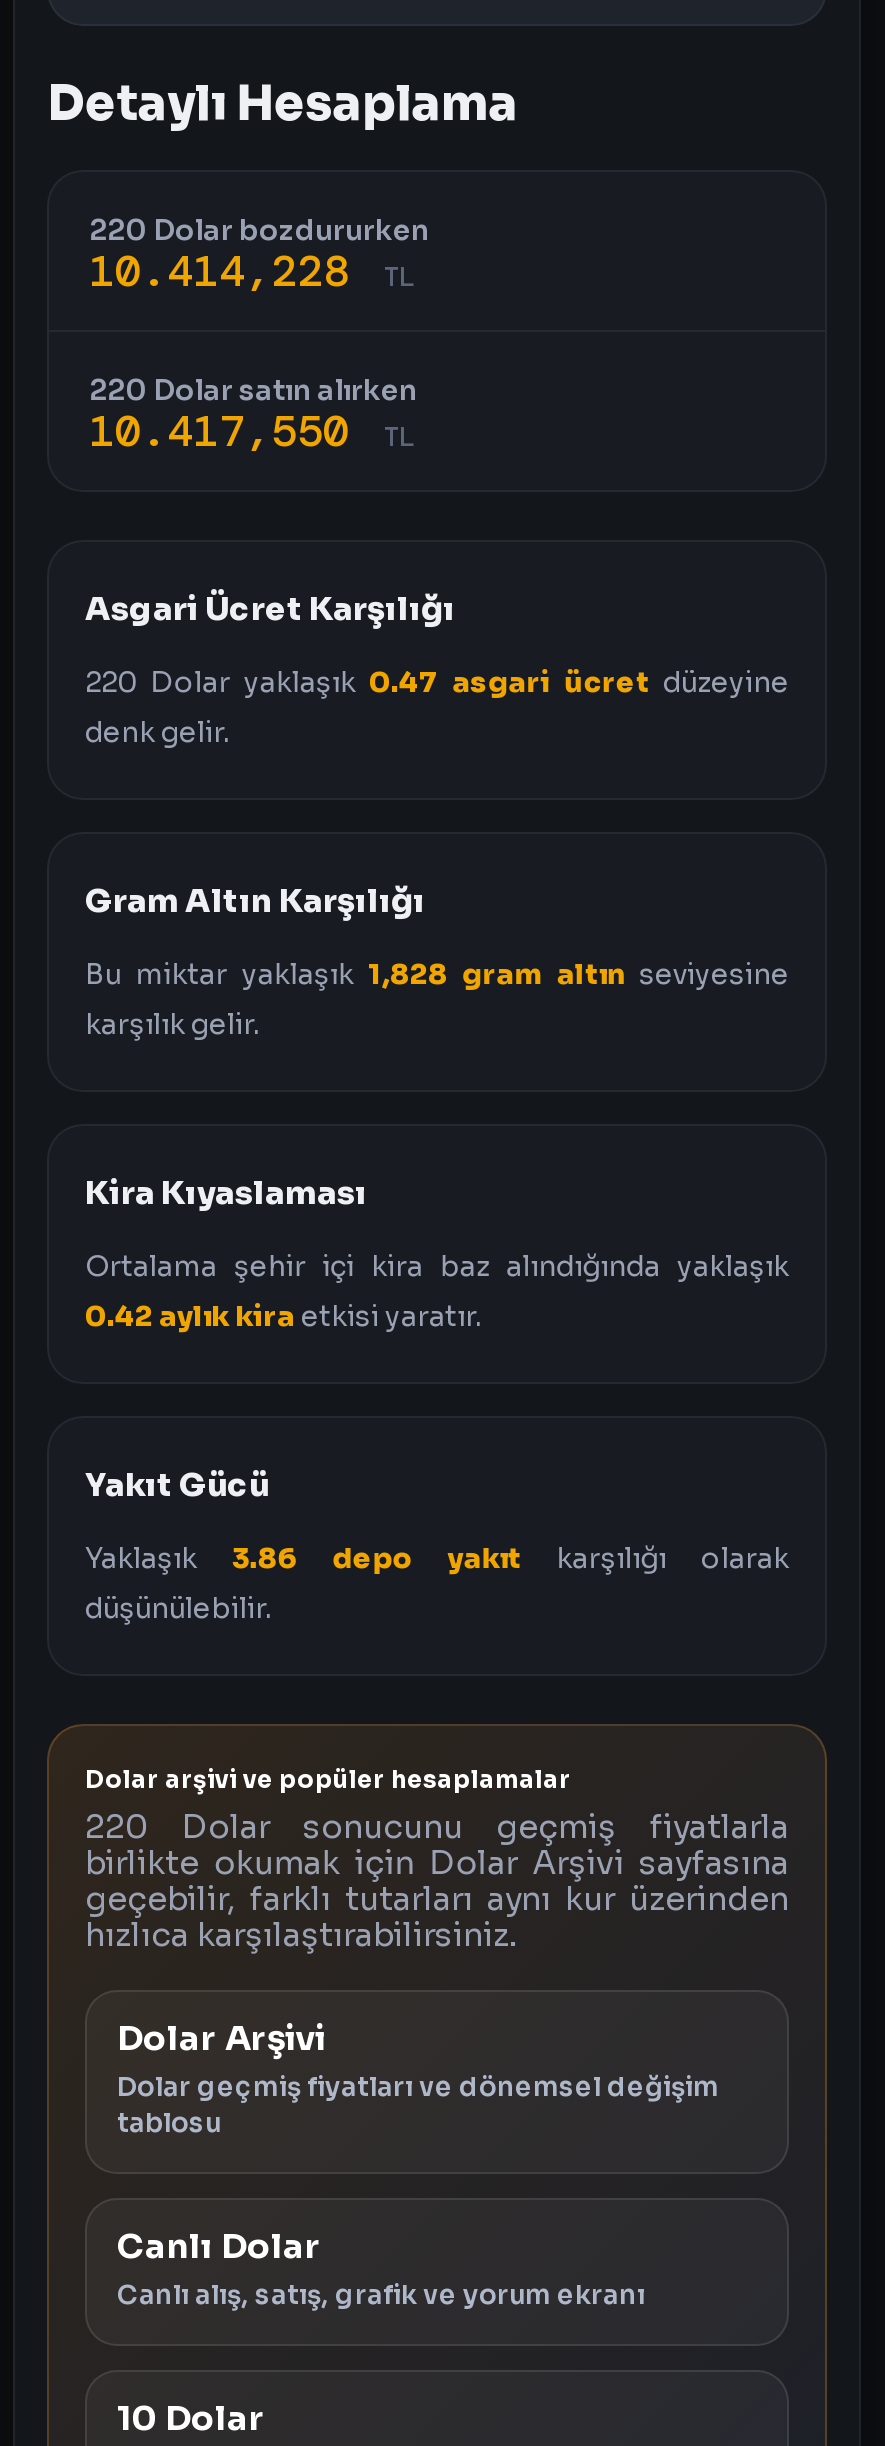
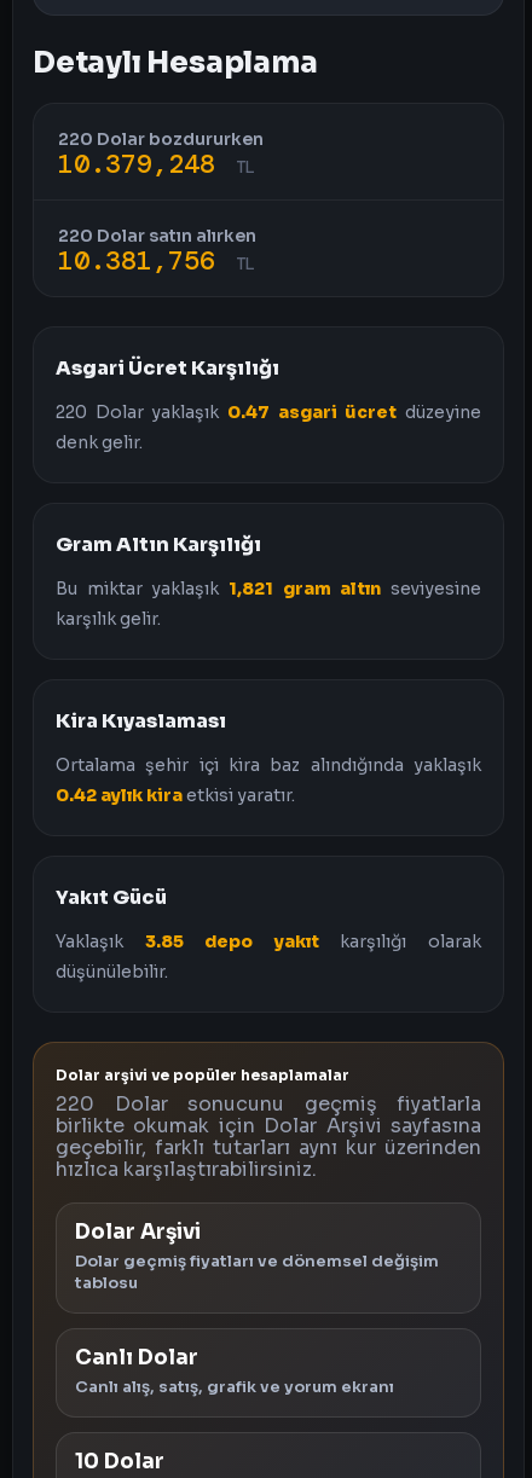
- 10.414,228 TL
+ 10.379,248 TL

- 10.417,550 TL
+ 10.381,756 TL

- Bu miktar yaklaşık 1,828 gram altın seviyesine
+ Bu miktar yaklaşık 1,821 gram altın seviyesine

- Yaklaşık 3.86 depo yakıt karşılığı olarak
+ Yaklaşık 3.85 depo yakıt karşılığı olarak
